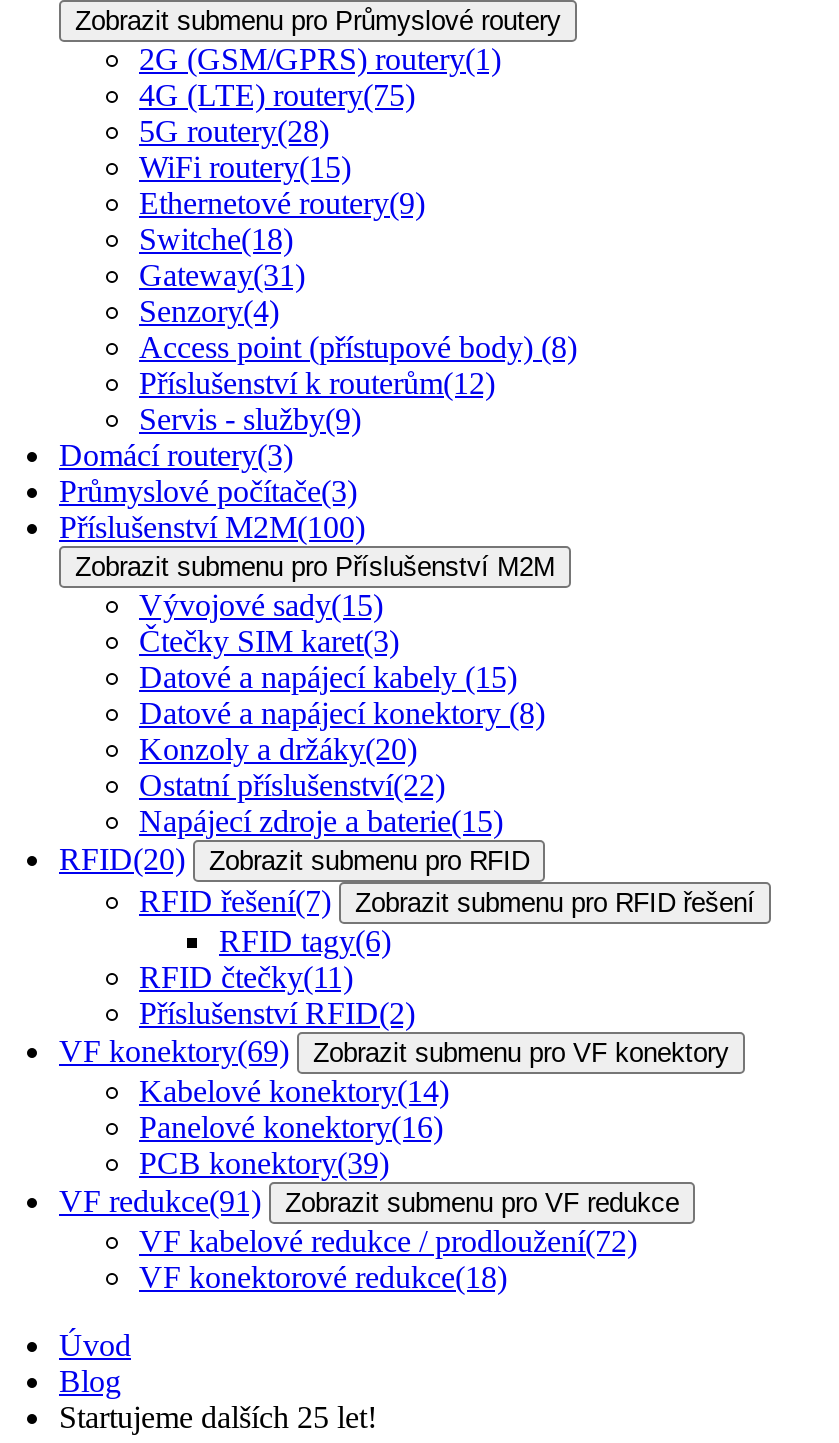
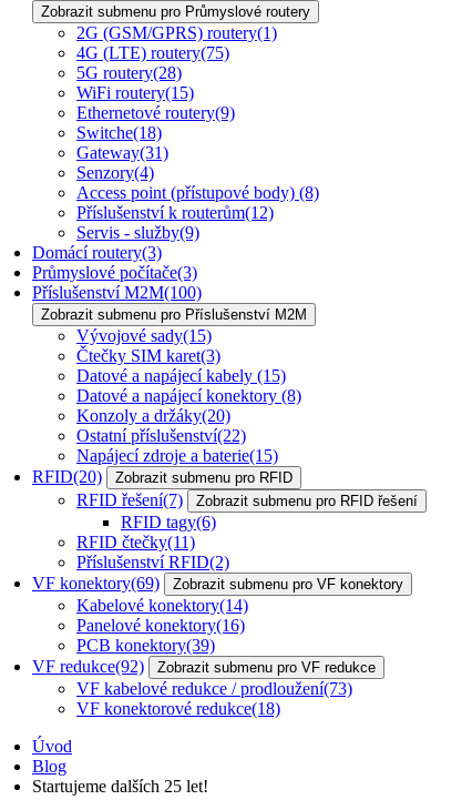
- VF redukce(91) Zobrazit submenu pro VF redukce
+ VF redukce(92) Zobrazit submenu pro VF redukce

- VF kabelové redukce / prodloužení(72)
+ VF kabelové redukce / prodloužení(73)
